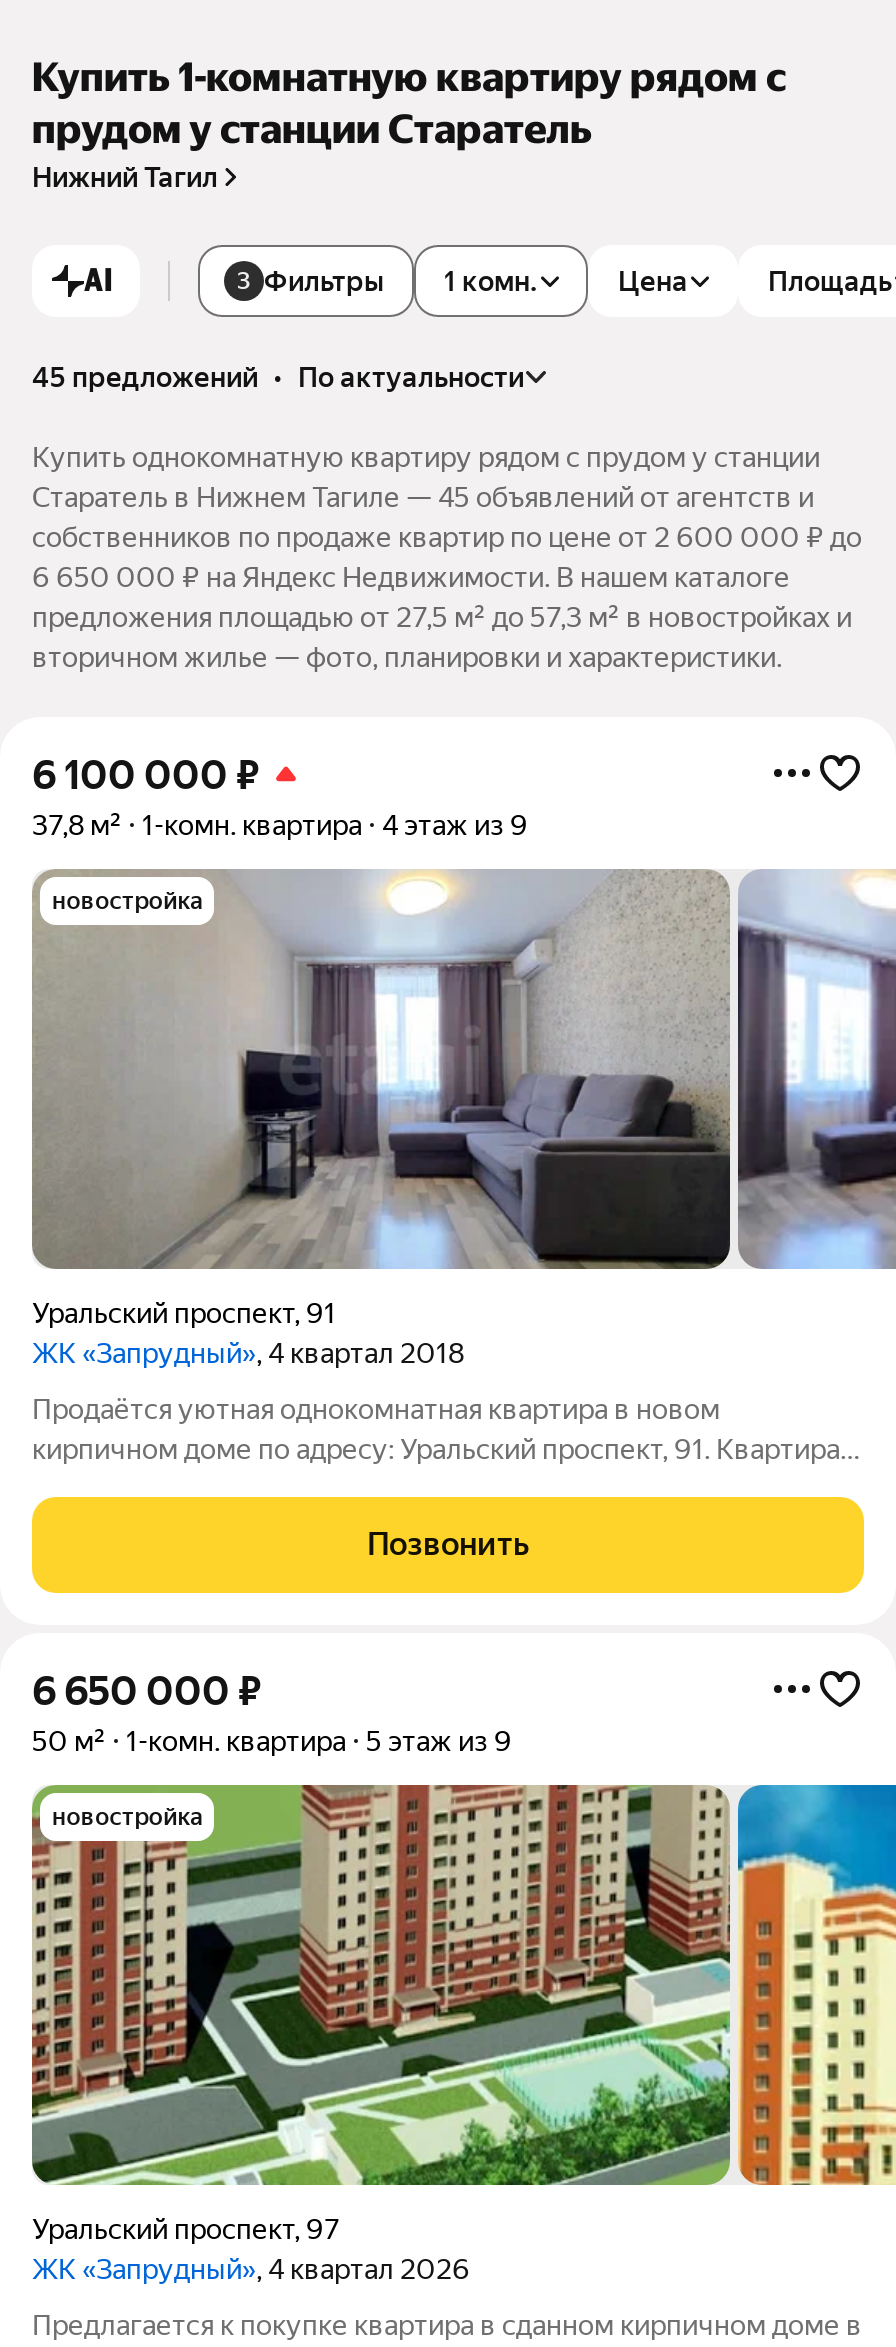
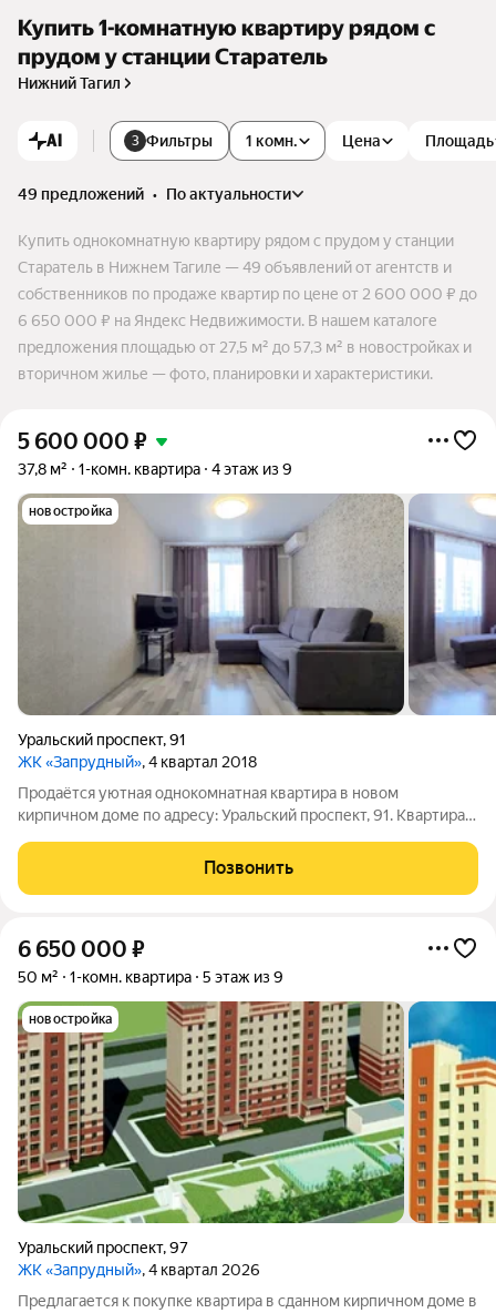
- 45 предложений • по актуальности
+ 49 предложений • по актуальности

- Старатель в Нижнем Тагиле — 45 объявлений от агентств и
+ Старатель в Нижнем Тагиле — 49 объявлений от агентств и

- 6 100 000 ₽
+ 5 600 000 ₽
